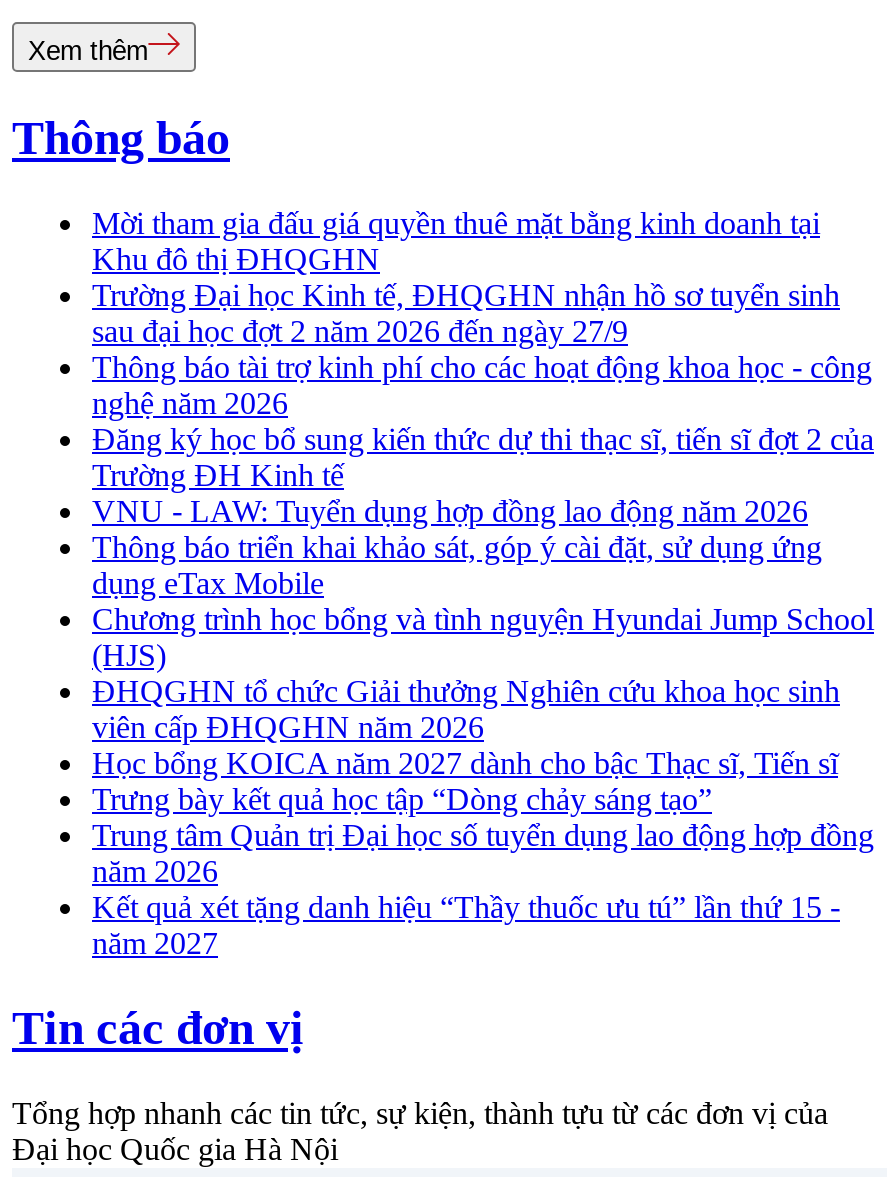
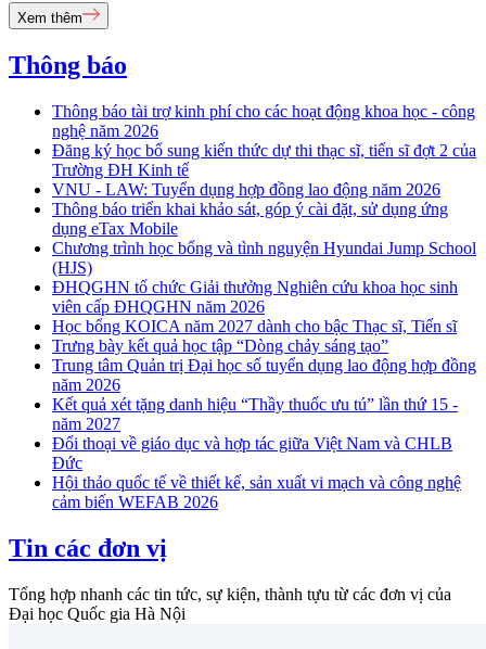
- Mời tham gia đấu giá quyền thuê mặt bằng kinh doanh tại
- Khu đô thị ĐHQGHN
- Trường Đại học Kinh tế, ĐHQGHN nhận hồ sơ tuyển sinh
- sau đại học đợt 2 năm 2026 đến ngày 27/9

moved up: Thông báo tài trợ kinh phí cho các hoạt động khoa học - công | nghệ năm 2026 | Đăng ký học bổ sung kiến thức dự thi thạc sĩ, tiến sĩ đợt 2 của | ... | Kết quả xét tặng danh hiệu “Thầy thuốc ưu tú” lần thứ 15 - | năm 2027

+ Đối thoại về giáo dục và hợp tác giữa Việt Nam và CHLB
+ Đức
+ Hội thảo quốc tế về thiết kế, sản xuất vi mạch và công nghệ
+ cảm biến WEFAB 2026
